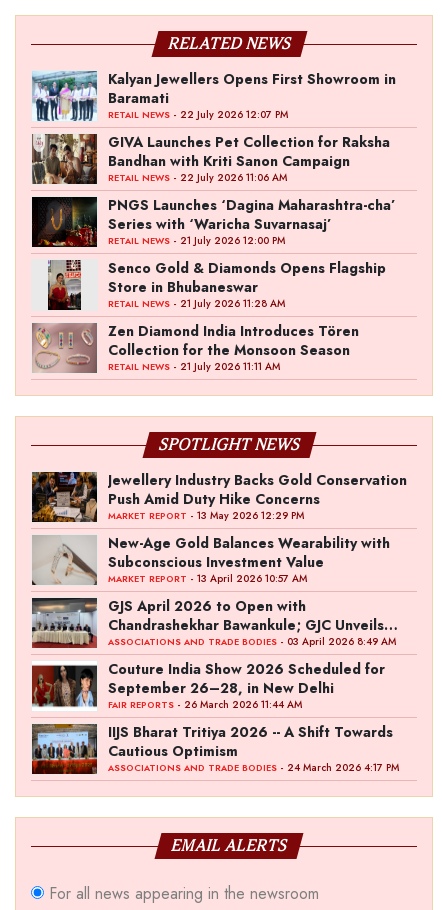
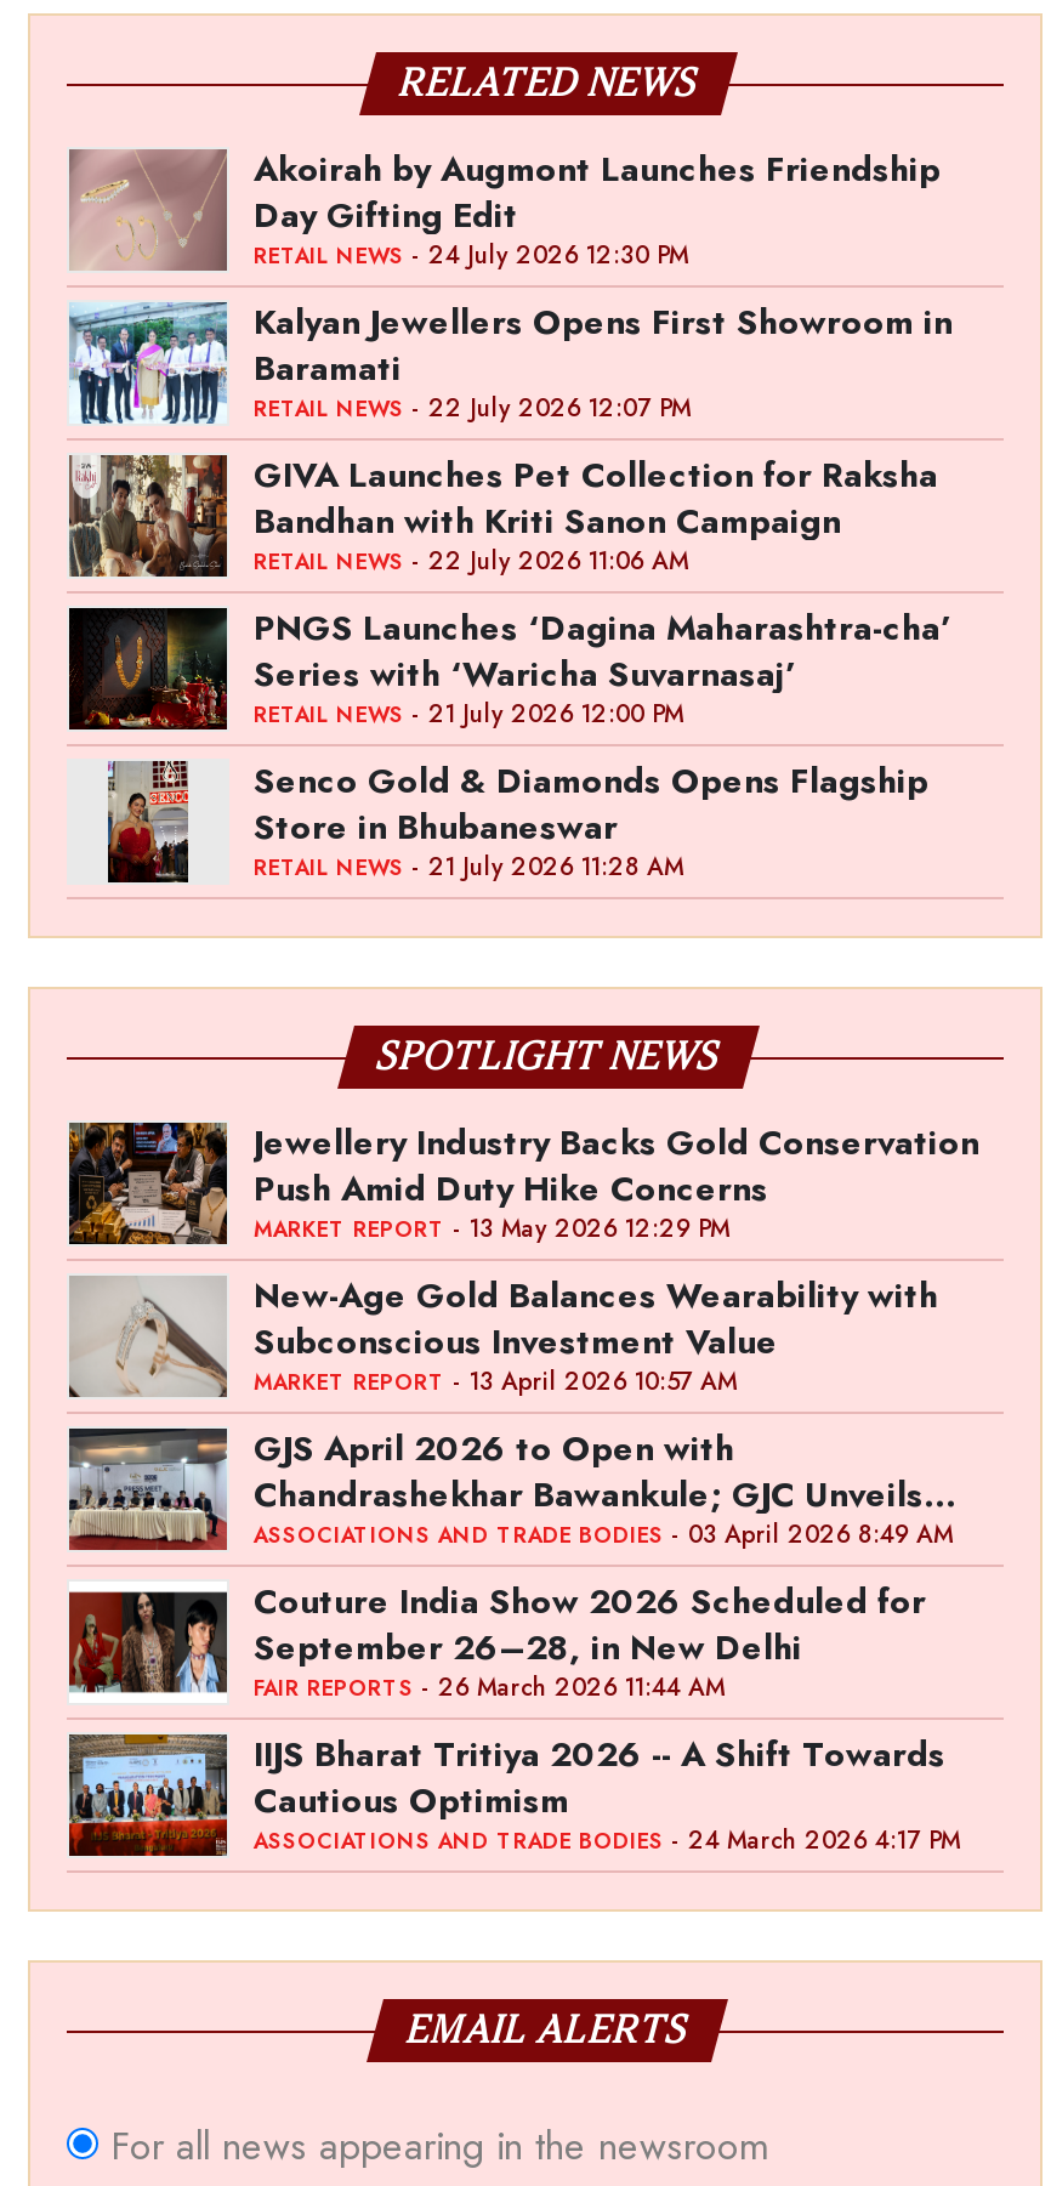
+ Akoirah by Augmont Launches Friendship
+ Day Gifting Edit
+ RETAIL NEWS - 24 July 2026 12:30 PM

moved down: [image] | Kalyan Jewellers Opens First Showroom in | Baramati | ... | Store in Bhubaneswar | RETAIL NEWS - 21 July 2026 11:28 AM

moved up: [image]

- Zen Diamond India Introduces Tören
- Collection for the Monsoon Season
- RETAIL NEWS - 21 July 2026 11:11 AM
